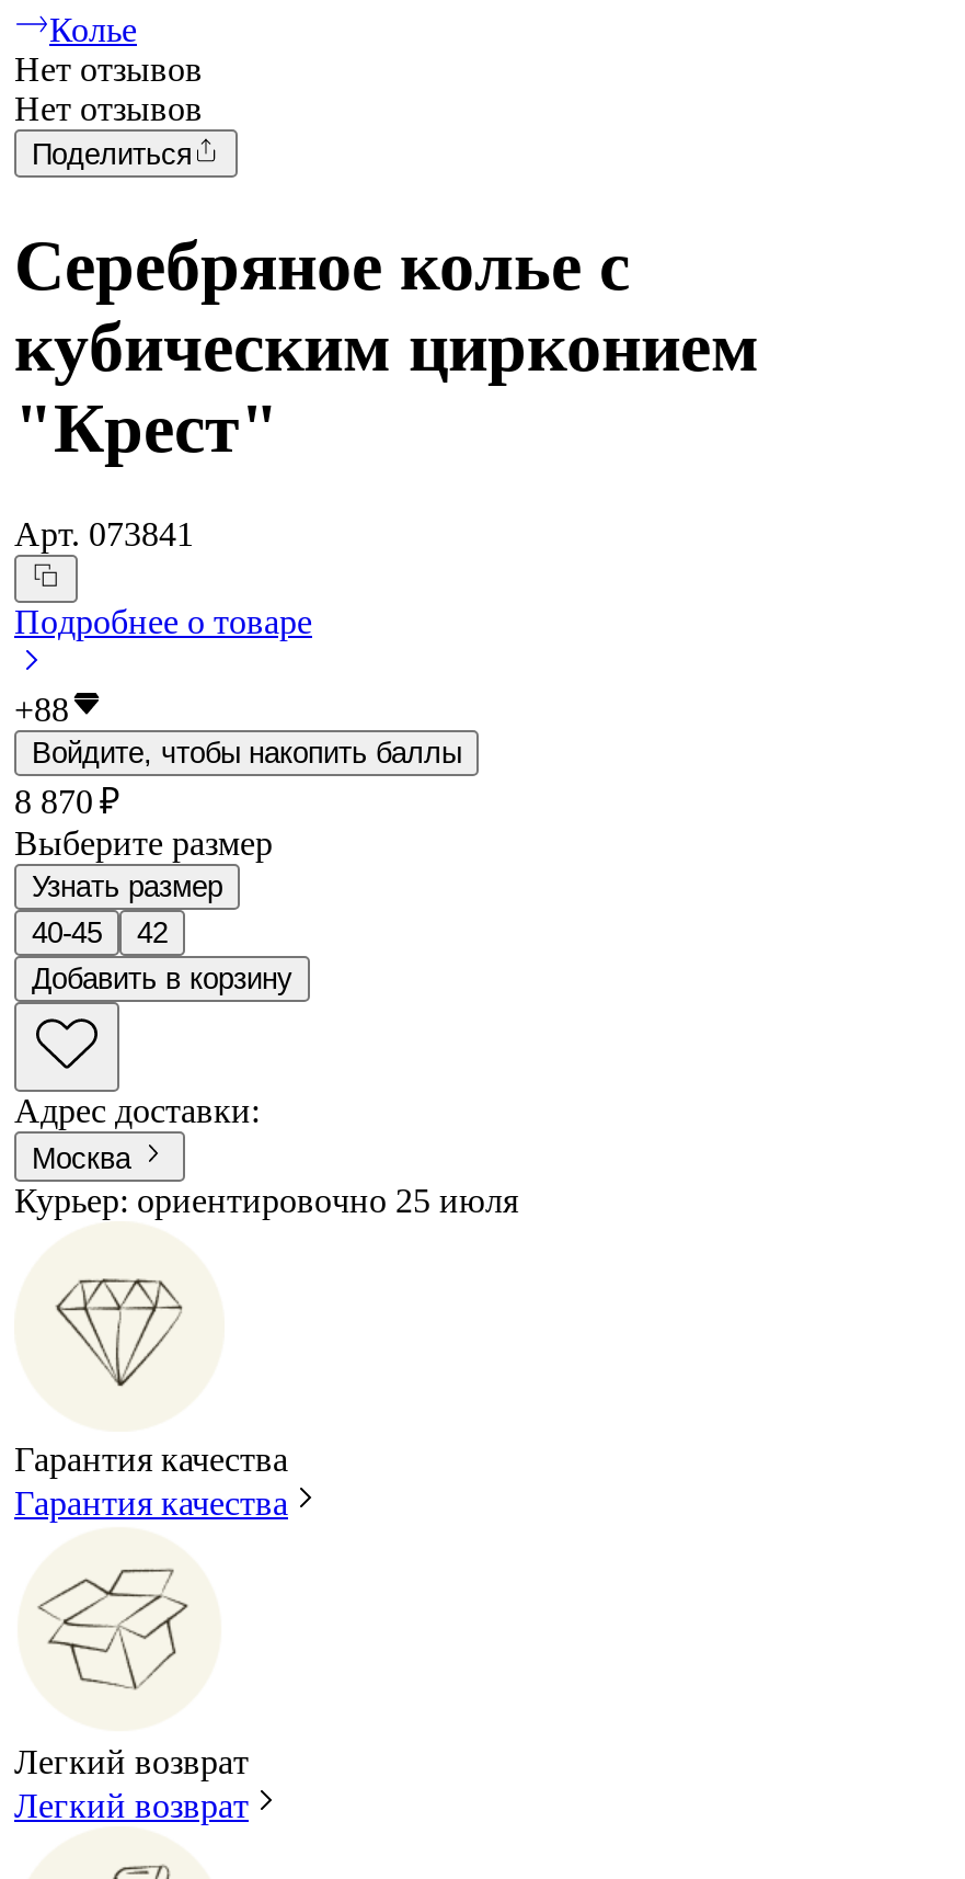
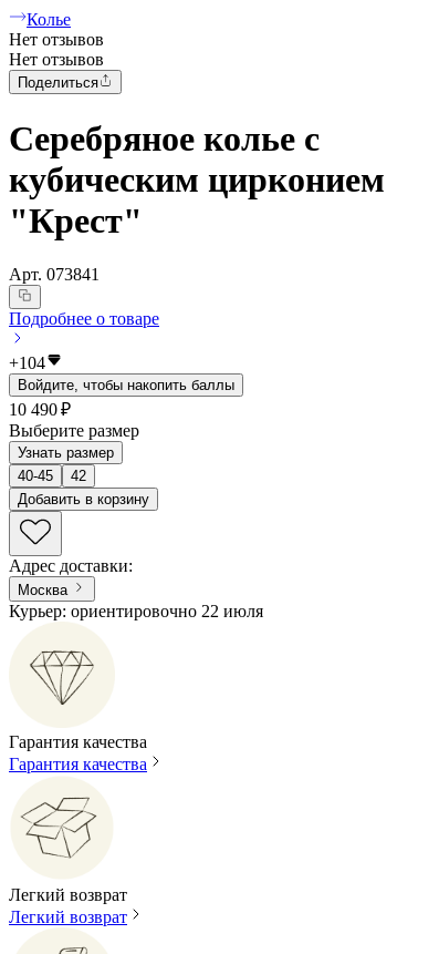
- +88
+ +104

- 8 870 ₽
+ 10 490 ₽

- Курьер: ориентировочно 25 июля
+ Курьер: ориентировочно 22 июля
